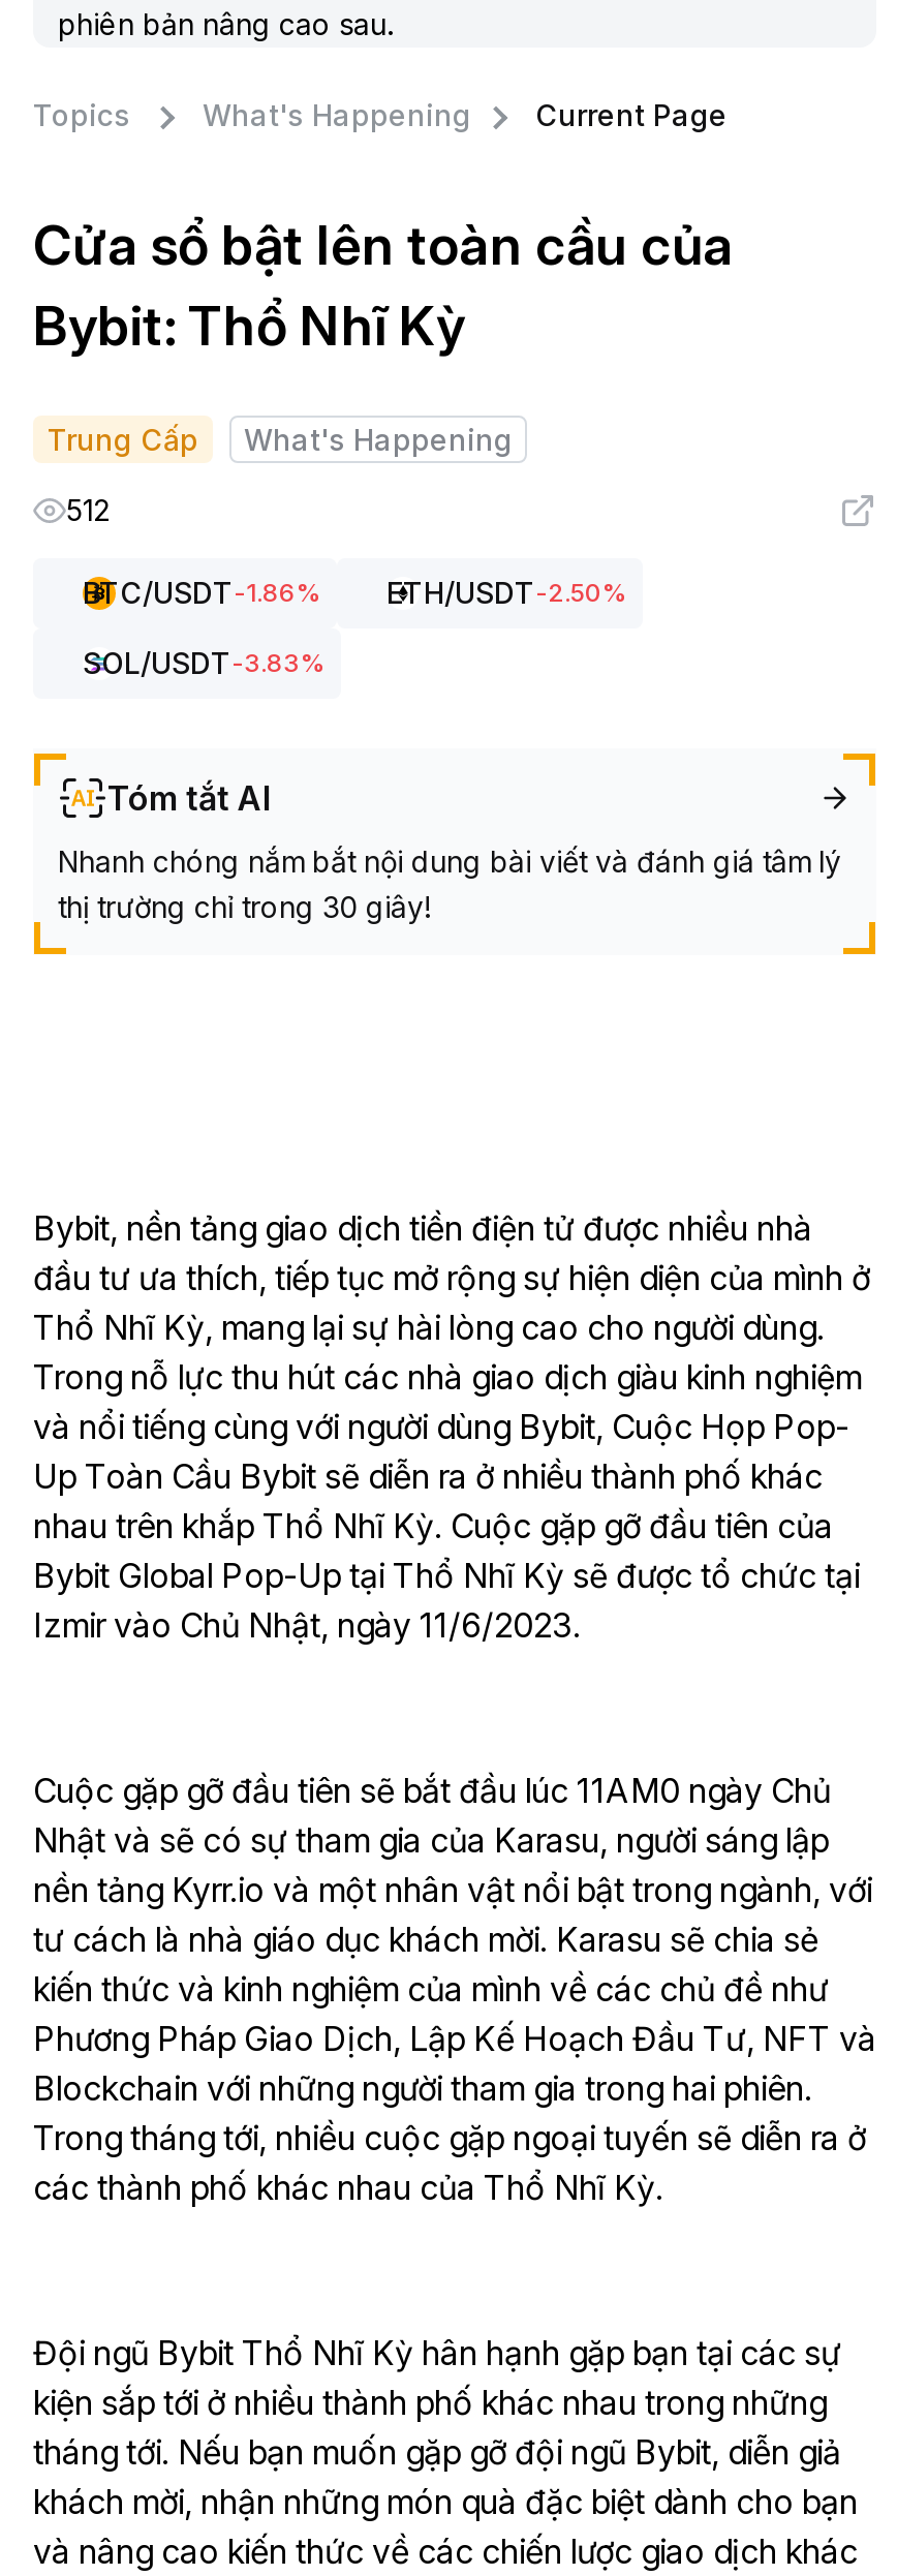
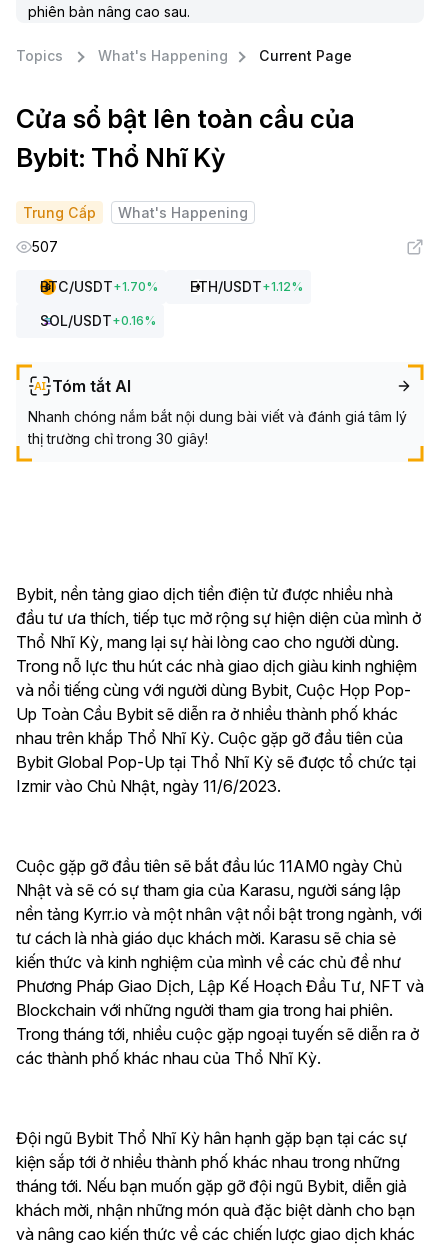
- 512
+ 507

- BTC/USDT-1.86%
- ETH/USDT-2.50%
+ BTC/USDT + 1.70%
+ ETH/USDT + 1.12%

- SOL/USDT-3.83%
+ SOL/USDT + 0.16%
